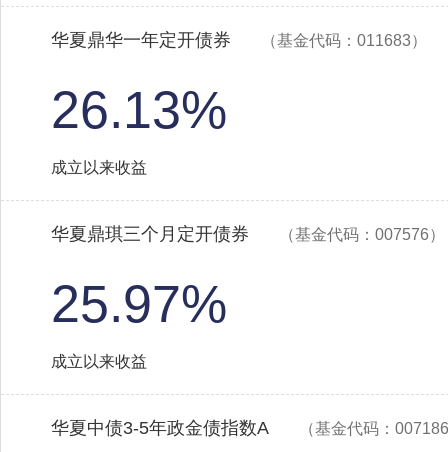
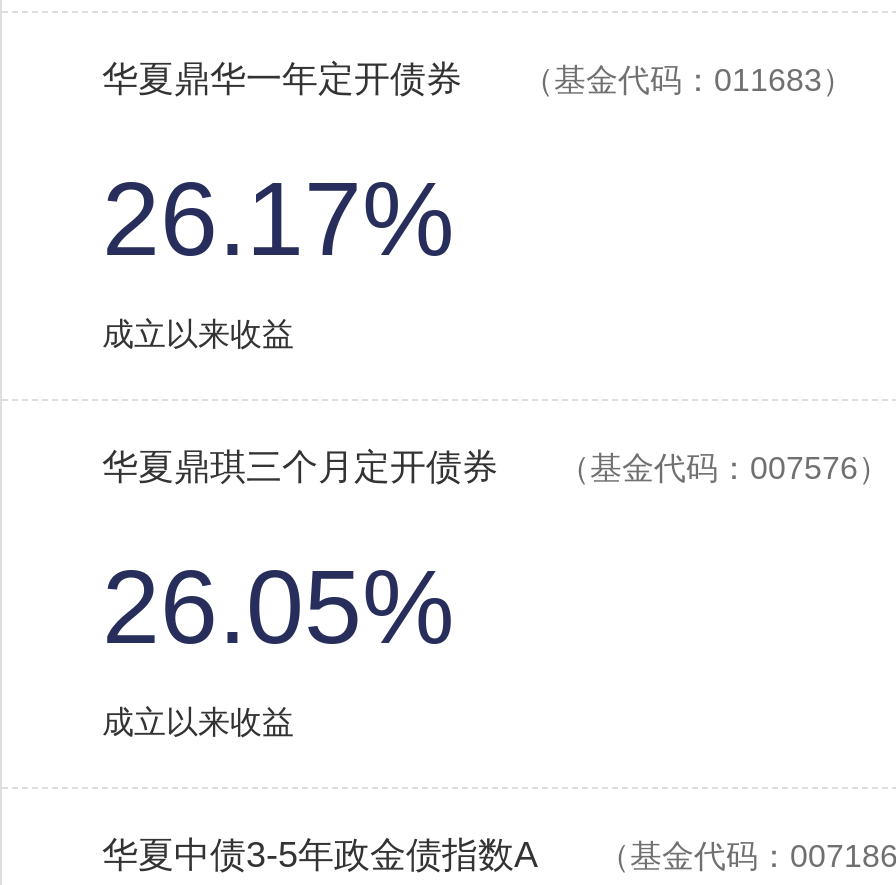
- 26.13%
+ 26.17%

- 25.97%
+ 26.05%
